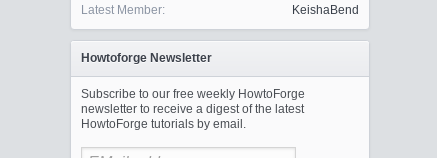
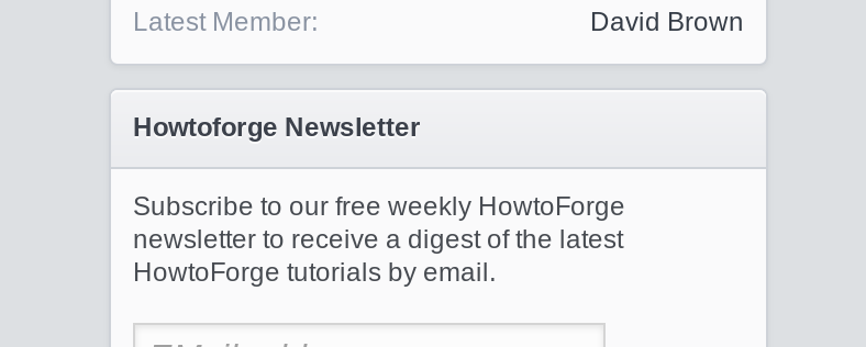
- KeishaBend
+ David Brown
